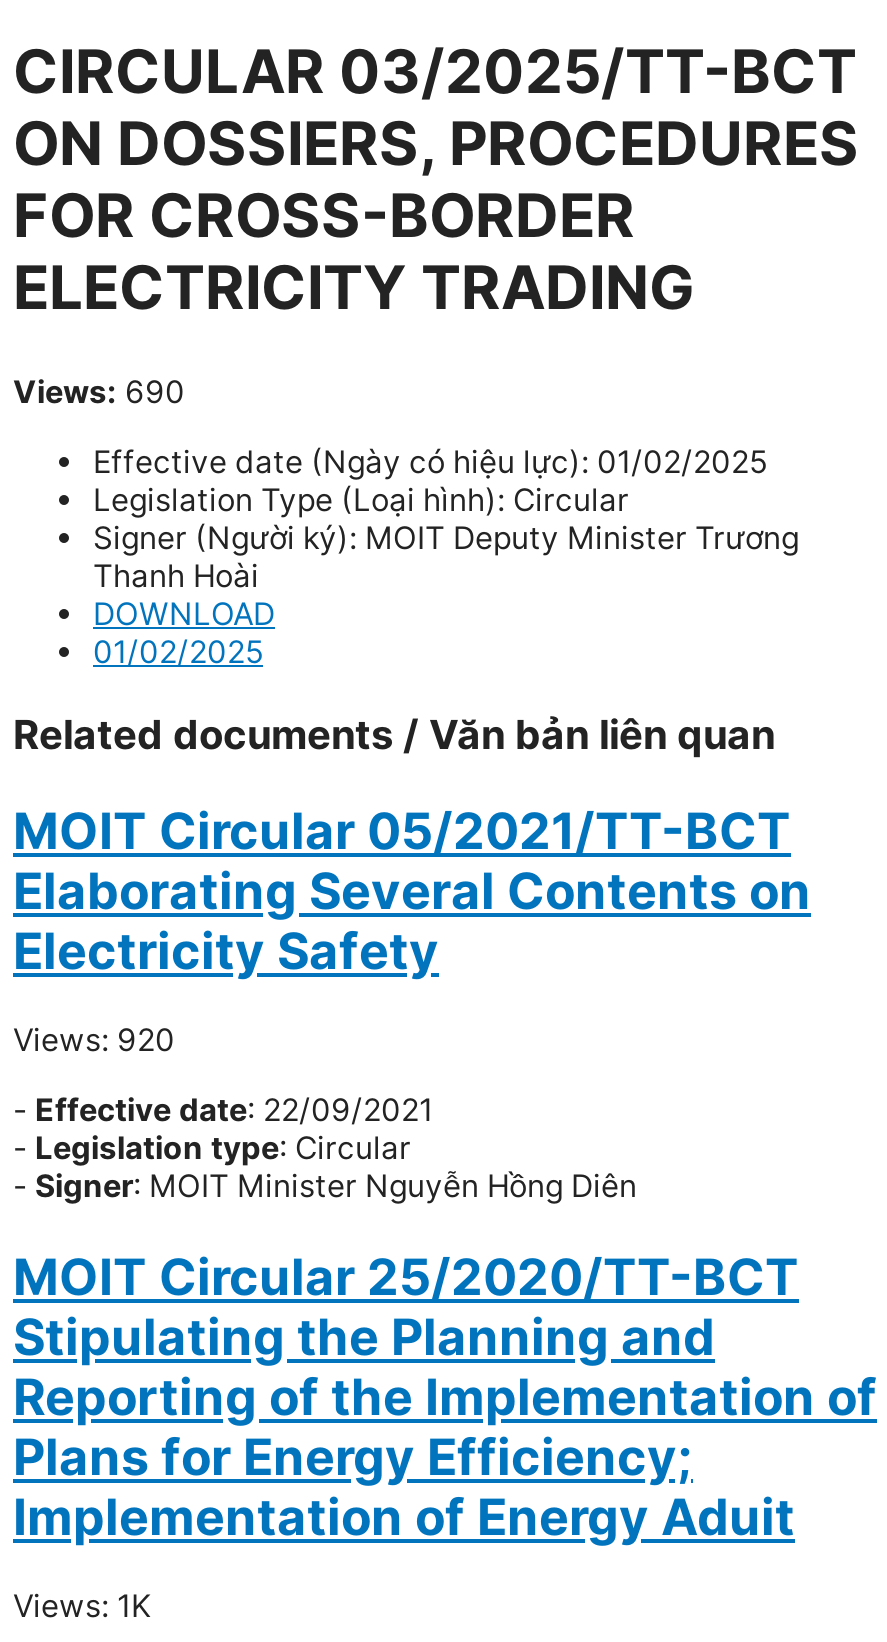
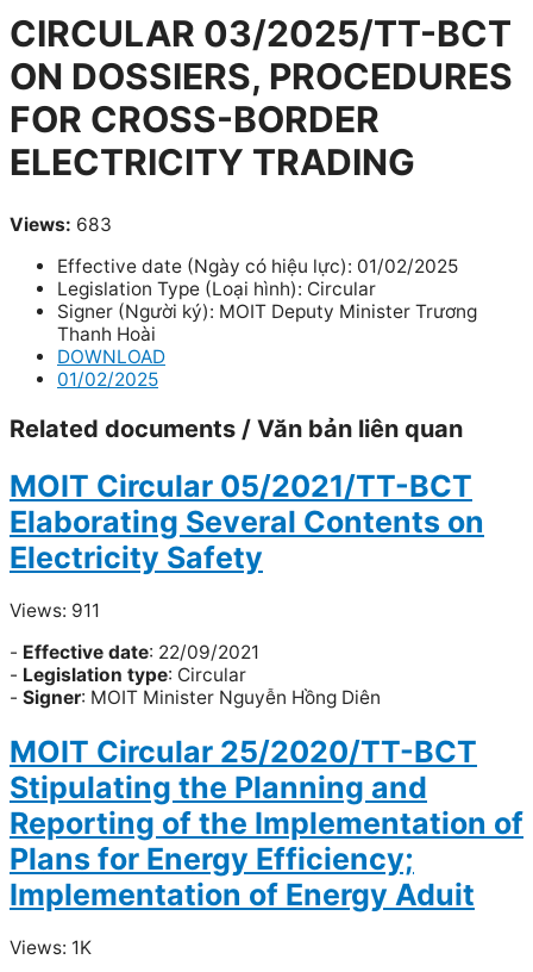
- Views: 690
+ Views: 683

- Views: 920
+ Views: 911
